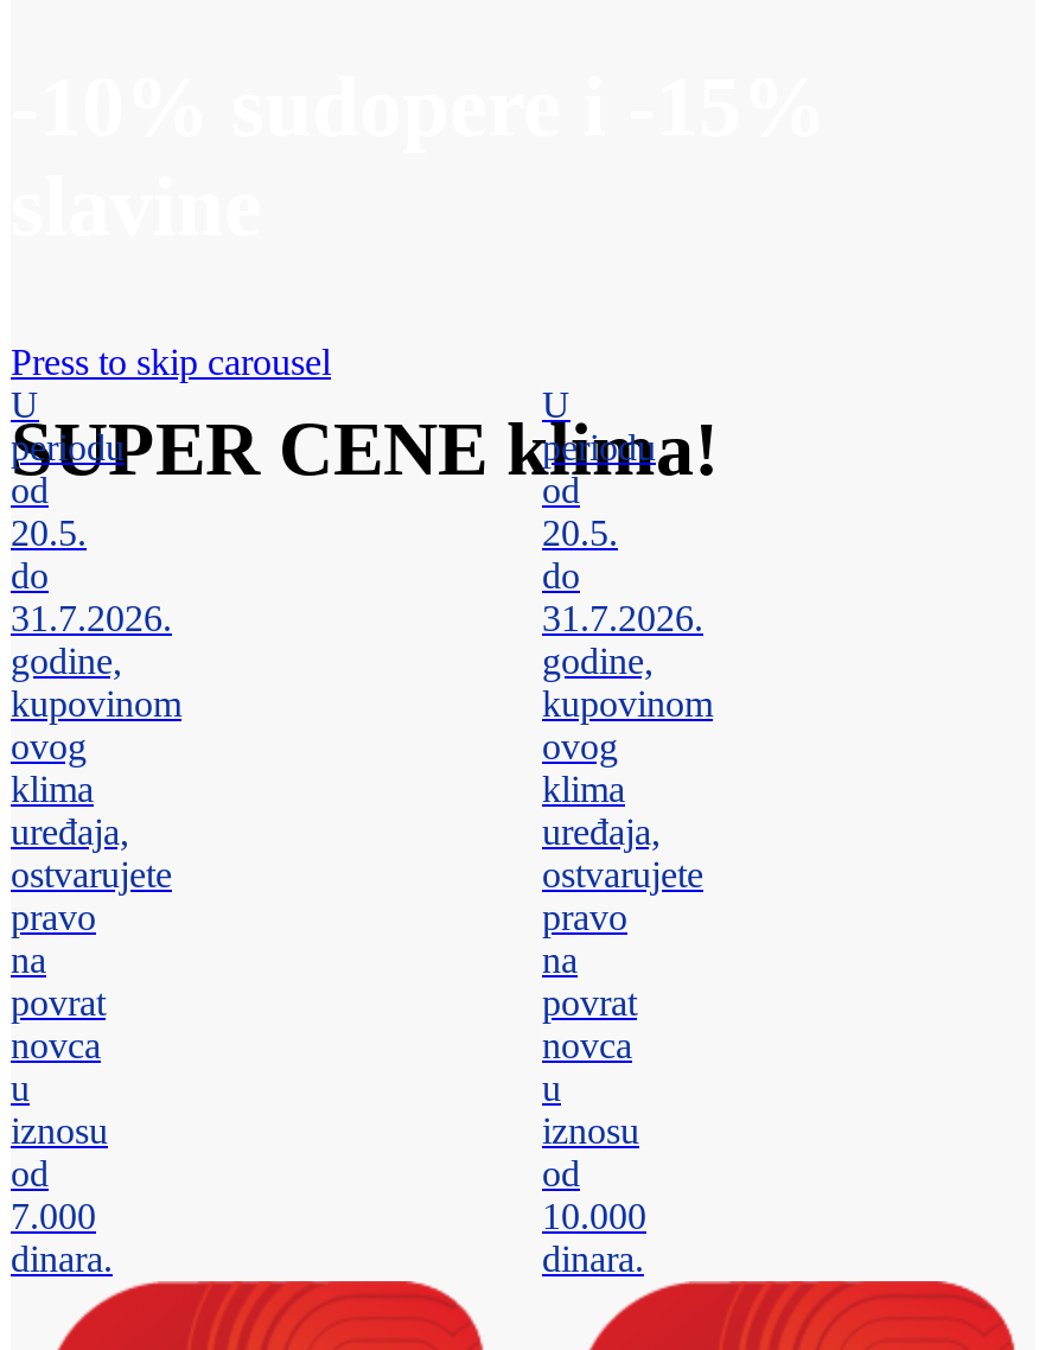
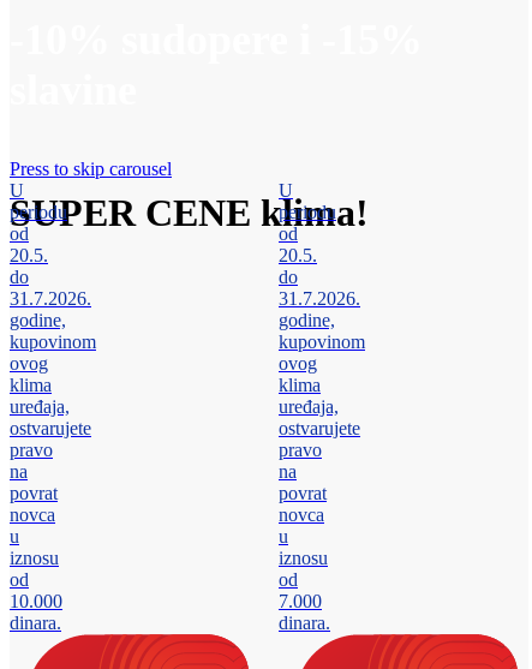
- 7.000
+ 10.000

- 10.000
+ 7.000
